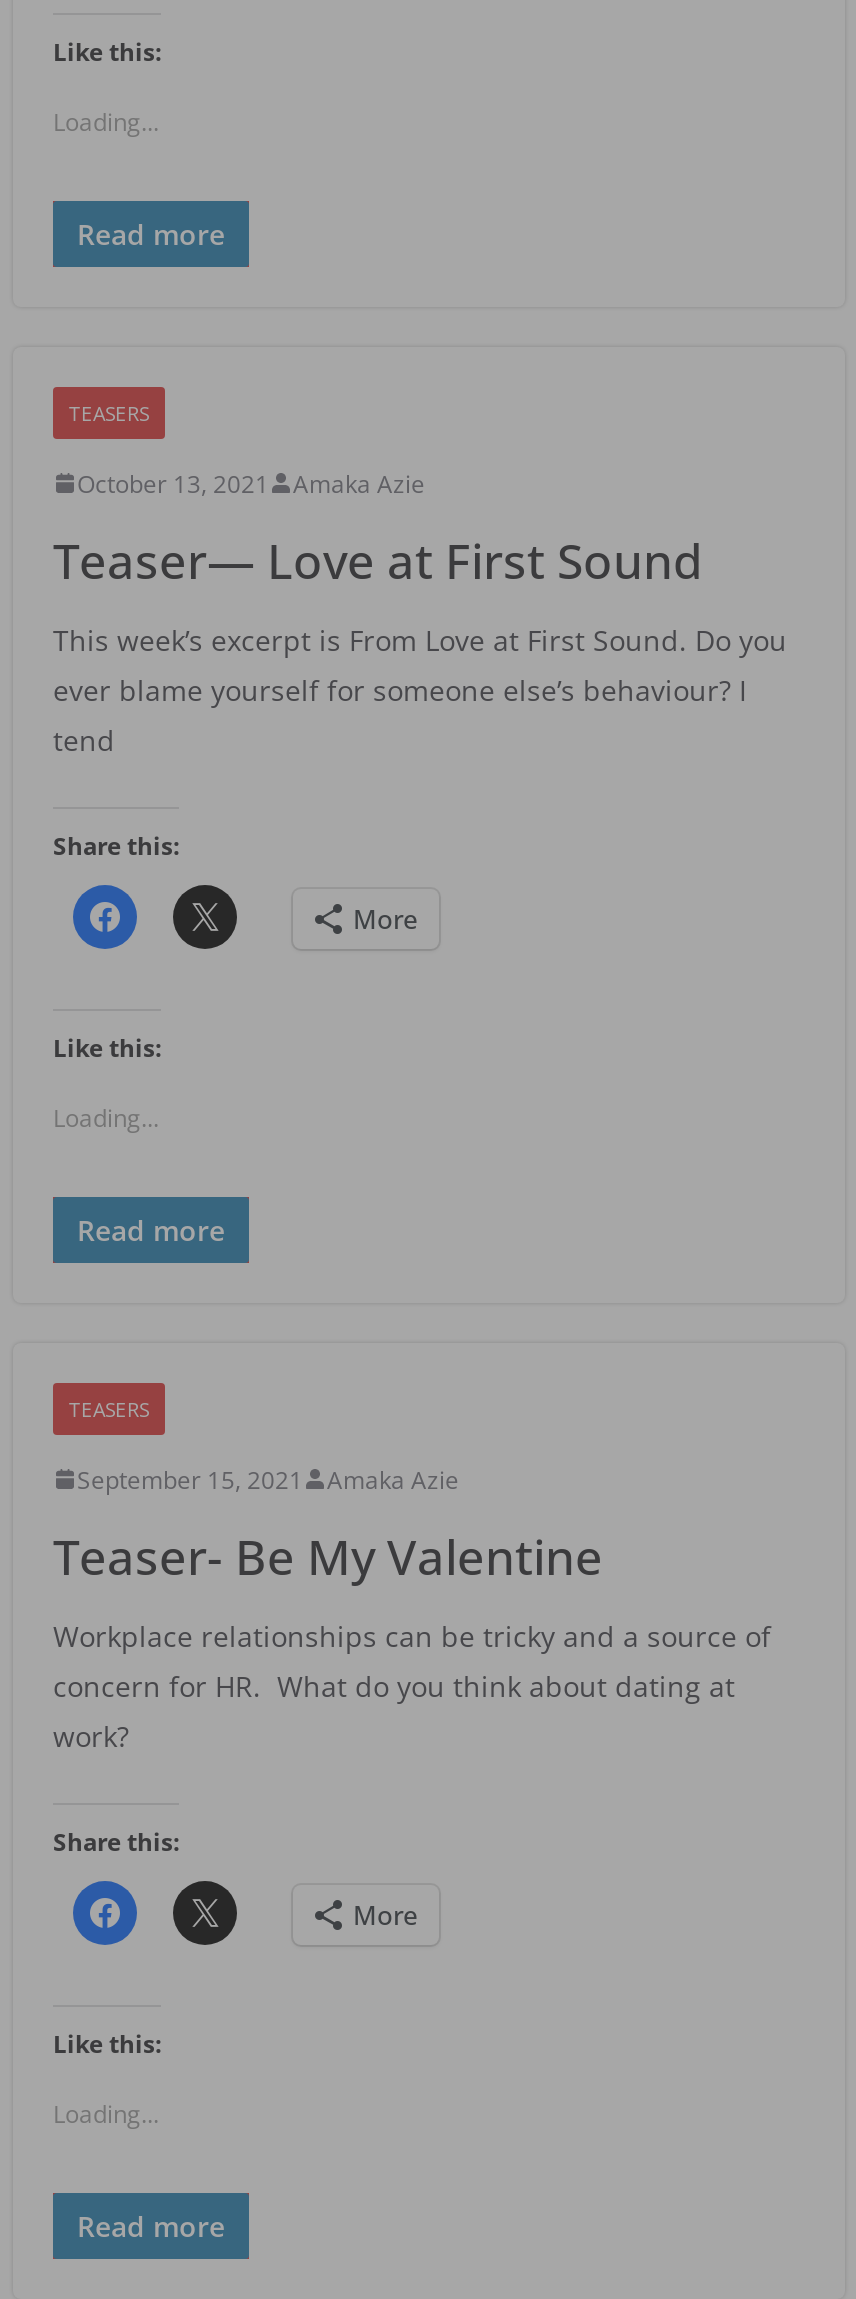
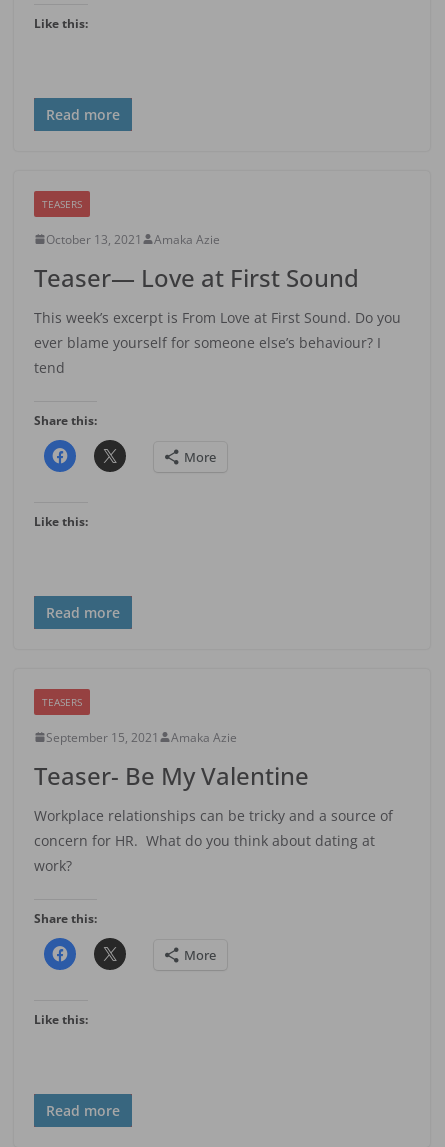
- Loading...

- Loading...

- Loading...
